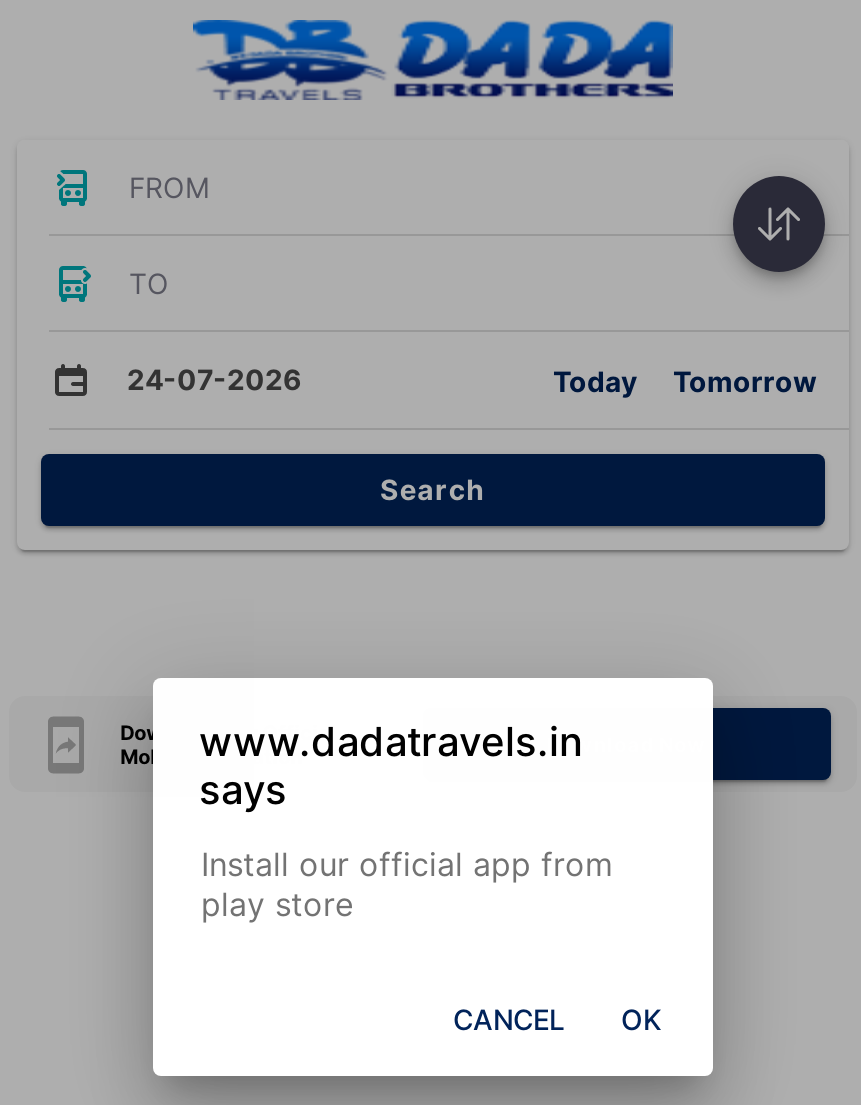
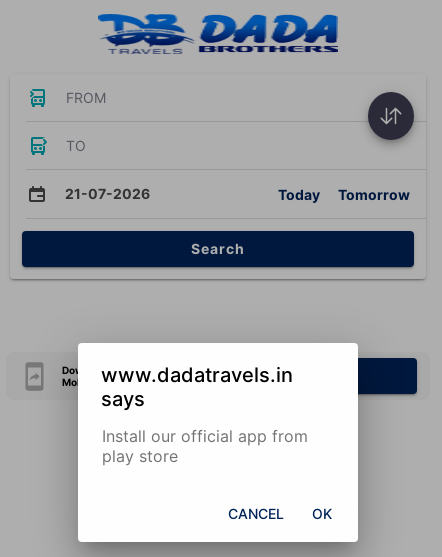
- 24-07-2026
+ 21-07-2026
